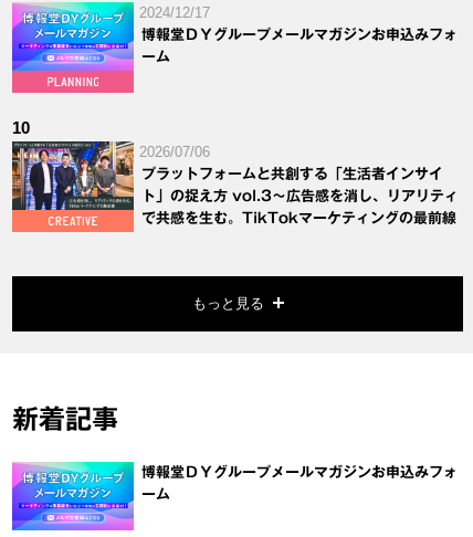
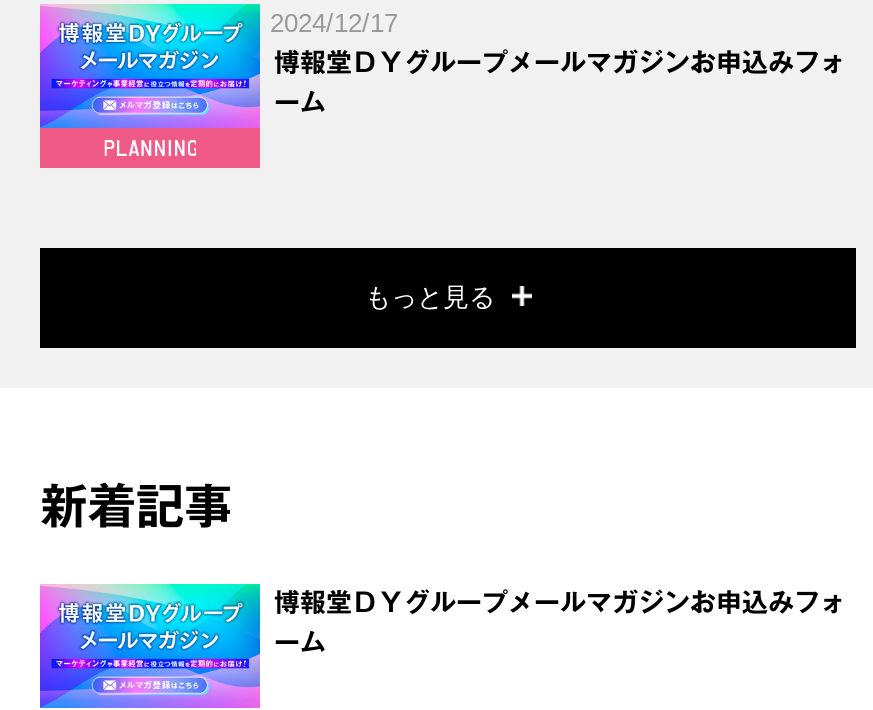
- [image]
- 10
- 2026/07/06
- プラットフォームと共創する「生活者インサイ
- ト」の捉え方 vol.3～広告感を消し、リアリティ
- で共感を生む。TikTokマーケティングの最前線
